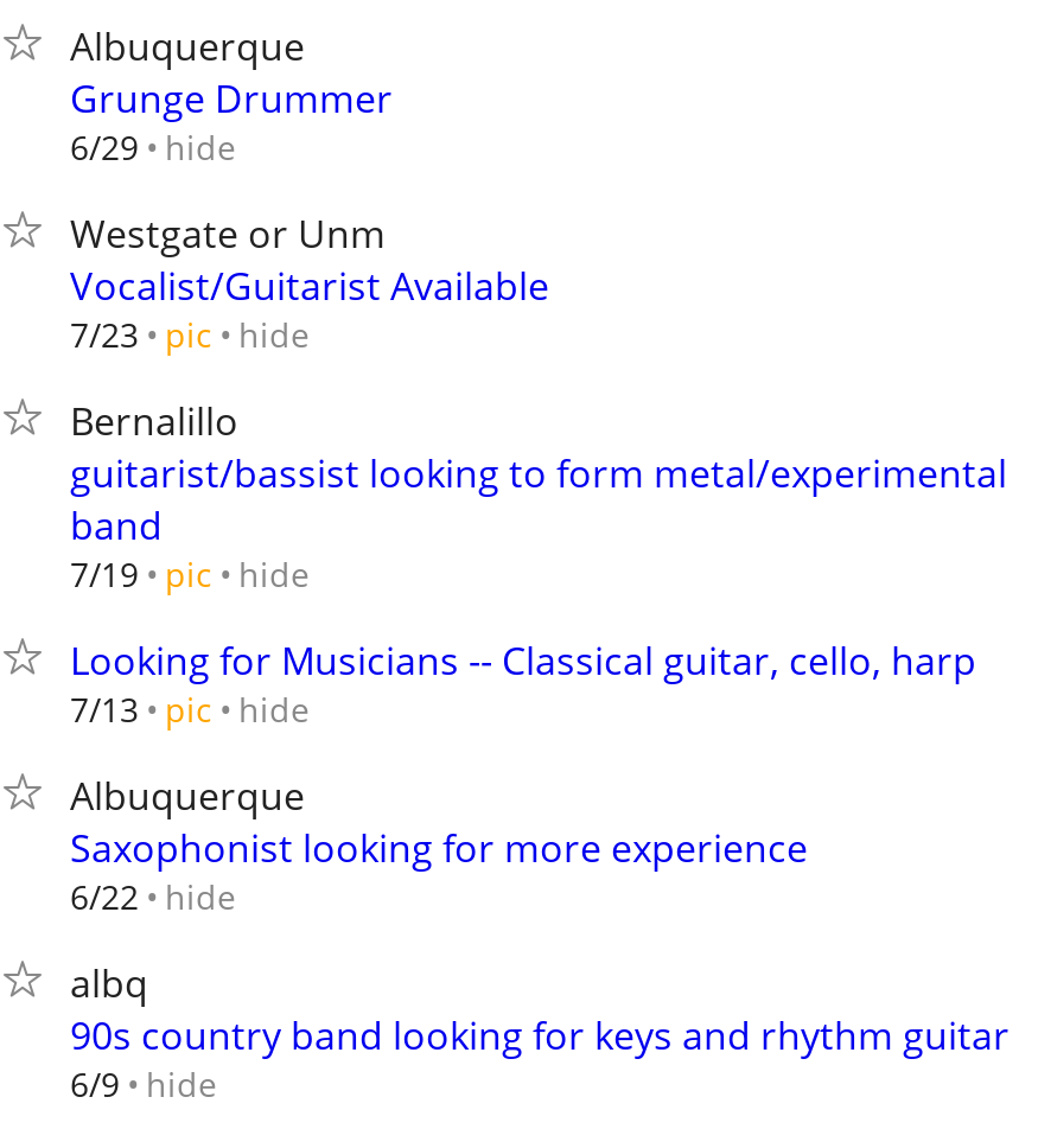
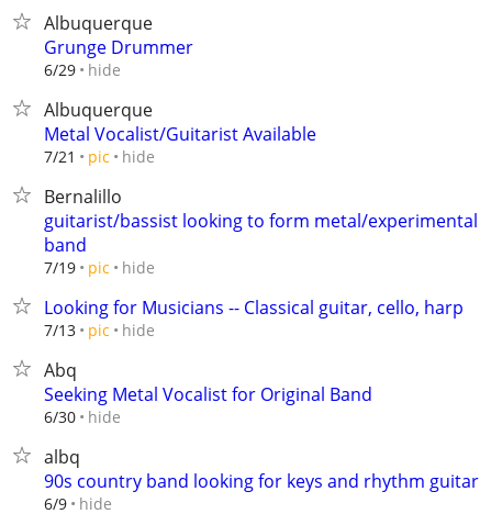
- Westgate or Unm
- Vocalist/Guitarist Available
- 7/23 pic hide
+ Albuquerque
+ Metal Vocalist/Guitarist Available
+ 7/21 pic hide

- Albuquerque
- Saxophonist looking for more experience
- 6/22 hide
+ Abq
+ Seeking Metal Vocalist for Original Band
+ 6/30 hide
